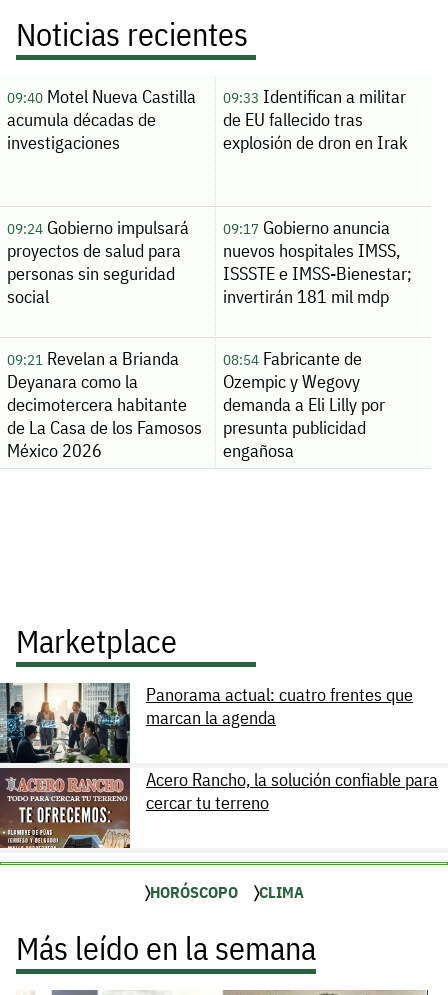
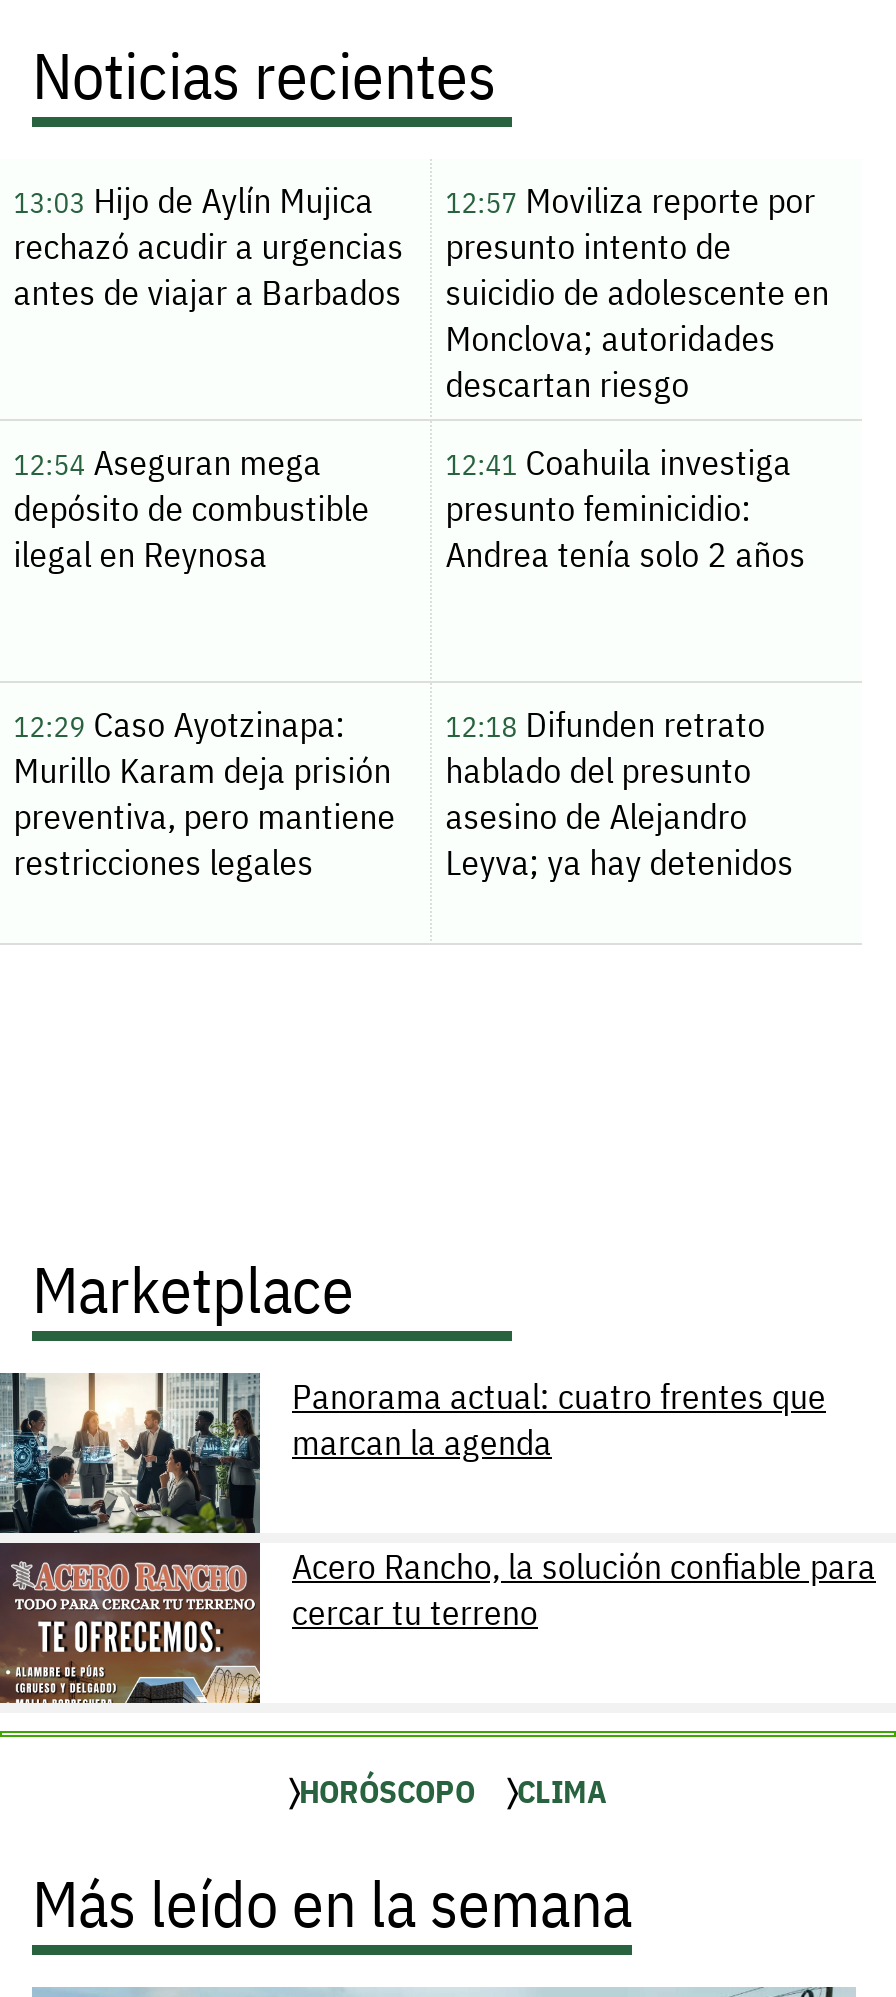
- 09:40 Motel Nueva Castilla
- acumula décadas de
- investigaciones
+ 13:03 Hijo de Aylín Mujica
+ rechazó acudir a urgencias
+ antes de viajar a Barbados

- 09:33 Identifican a militar
- de EU fallecido tras
- explosión de dron en Irak
+ 12:57 Moviliza reporte por
+ presunto intento de
+ suicidio de adolescente en
+ Monclova; autoridades
+ descartan riesgo

- 09:24 Gobierno impulsará
- proyectos de salud para
- personas sin seguridad
- social
+ 12:54 Aseguran mega
+ depósito de combustible
+ ilegal en Reynosa

- 09:17 Gobierno anuncia
- nuevos hospitales IMSS,
- ISSSTE e IMSS-Bienestar;
- invertirán 181 mil mdp
+ 12:41 Coahuila investiga
+ presunto feminicidio:
+ Andrea tenía solo 2 años

- 09:21 Revelan a Brianda
- Deyanara como la
- decimotercera habitante
- de La Casa de los Famosos
- México 2026
+ 12:29 Caso Ayotzinapa:
+ Murillo Karam deja prisión
+ preventiva, pero mantiene
+ restricciones legales

- 08:54 Fabricante de
- Ozempic y Wegovy
- demanda a Eli Lilly por
- presunta publicidad
- engañosa
+ 12:18 Difunden retrato
+ hablado del presunto
+ asesino de Alejandro
+ Leyva; ya hay detenidos
